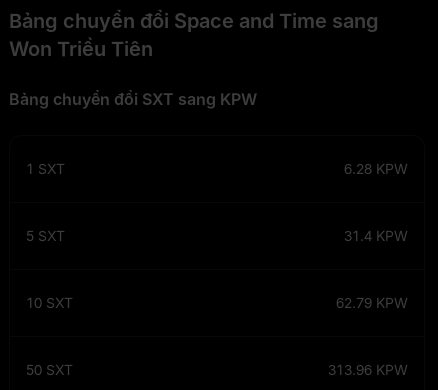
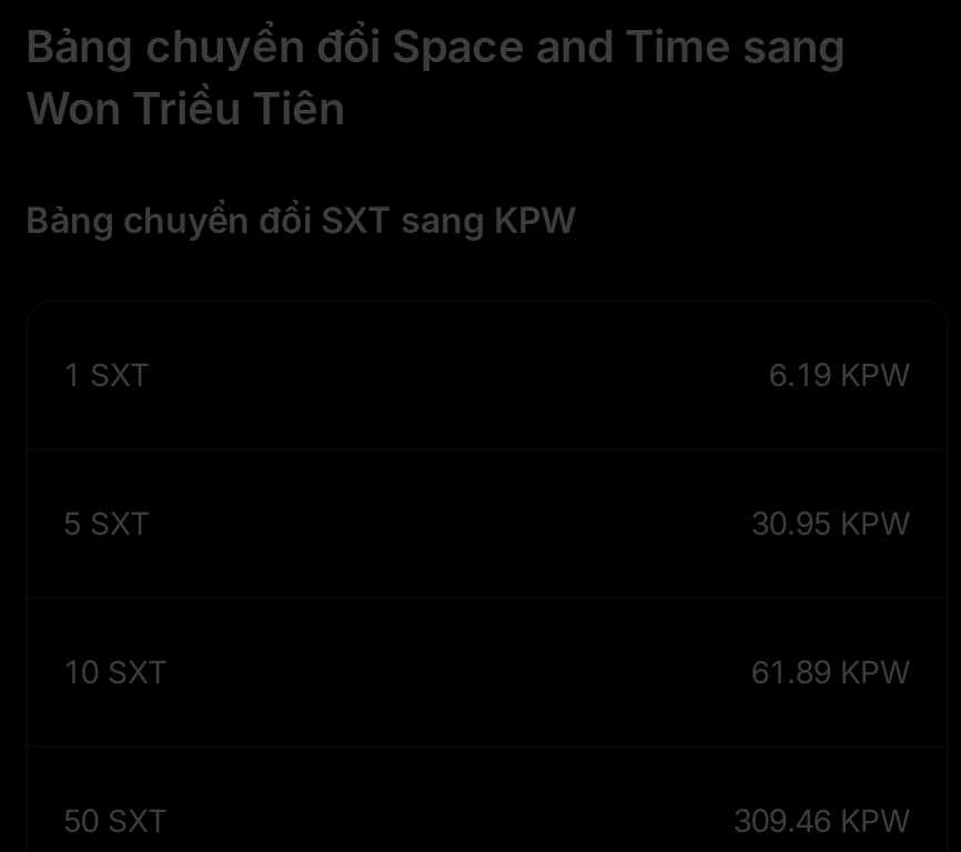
- 6.28 KPW
+ 6.19 KPW

- 31.4 KPW
+ 30.95 KPW

- 62.79 KPW
+ 61.89 KPW

- 313.96 KPW
+ 309.46 KPW
